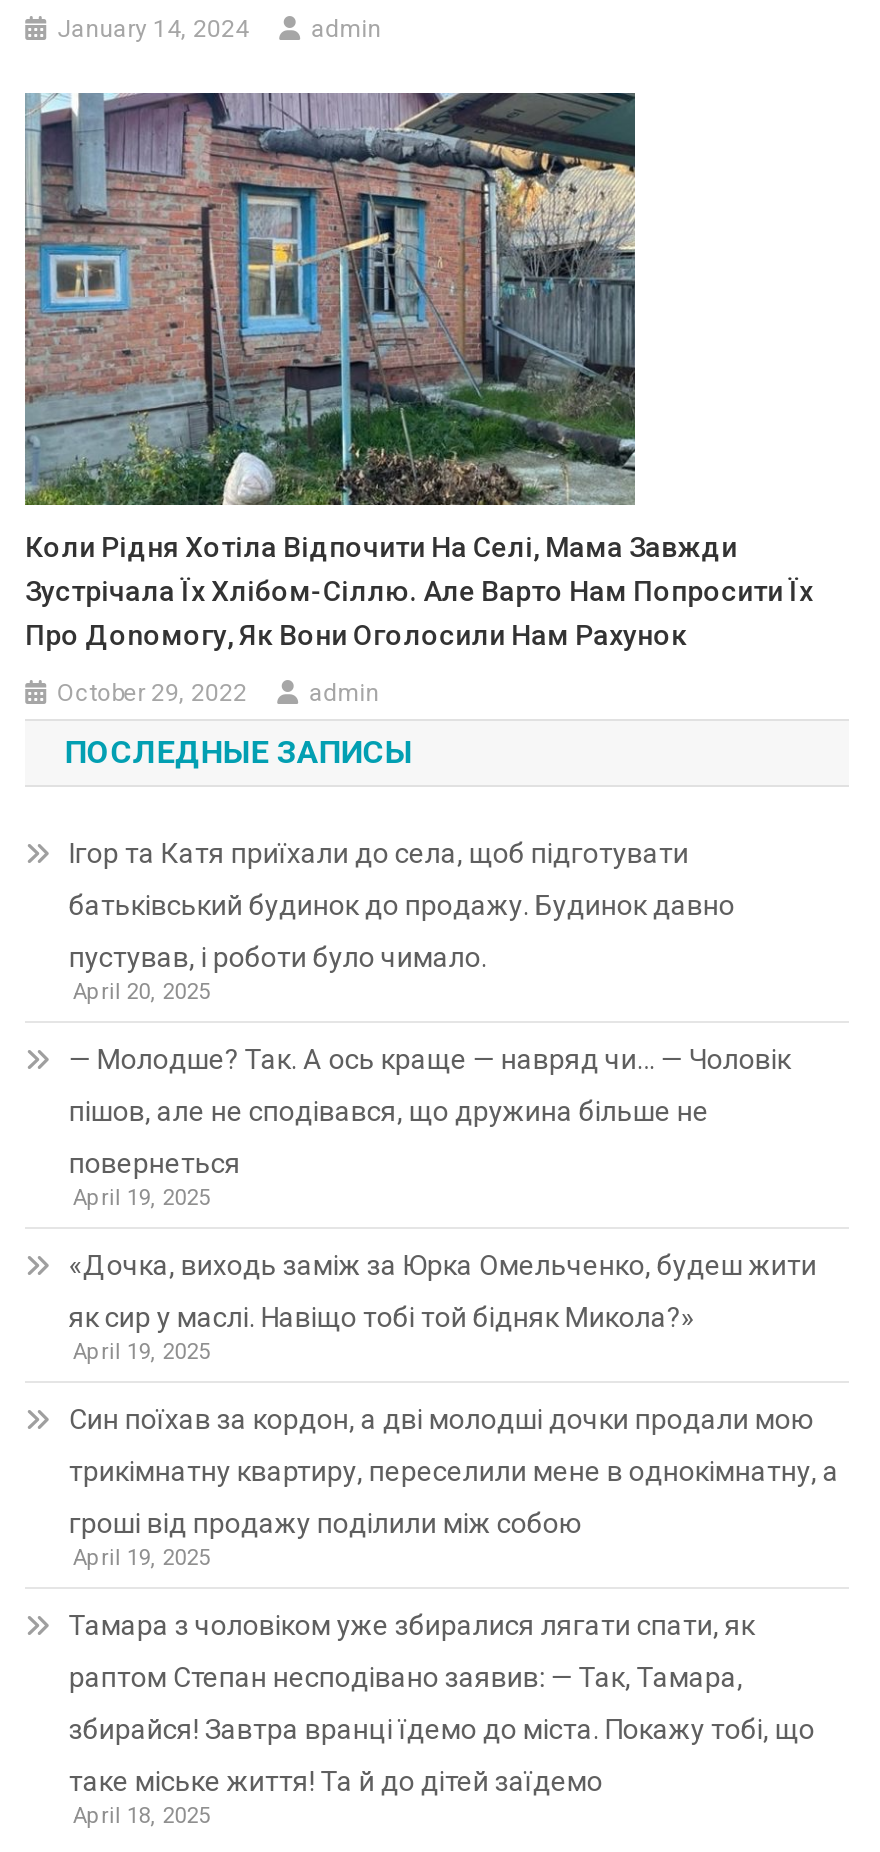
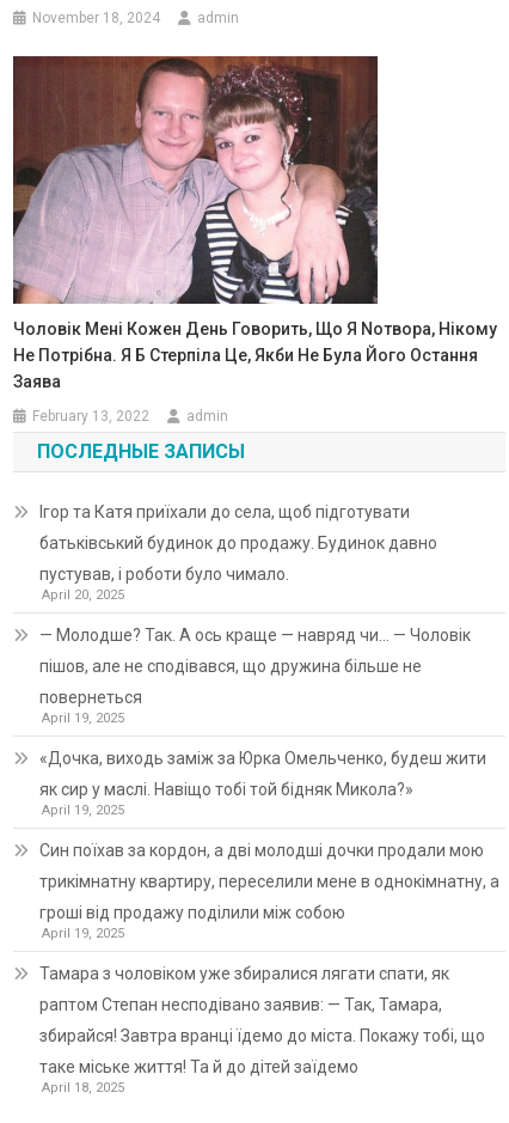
- January 14, 2024
+ November 18, 2024

- [image]
- Коли Рідня Хотіла Відпочити На Селі, Мама Завжди
- Зустрічала Їх Хлібом-Сіллю. Але Варто Нам Попросити Їх
- Про Доnомогу, Як Вони Оголосили Нам Рахунок
+ [image]
+ Чоловік Мені Кожен День Говорить, Що Я Nотвора, Нікому
+ Не Потрібна. Я Б Стерпіла Це, Якби Не Була Його Остання
+ Заява

- October 29, 2022
+ February 13, 2022
